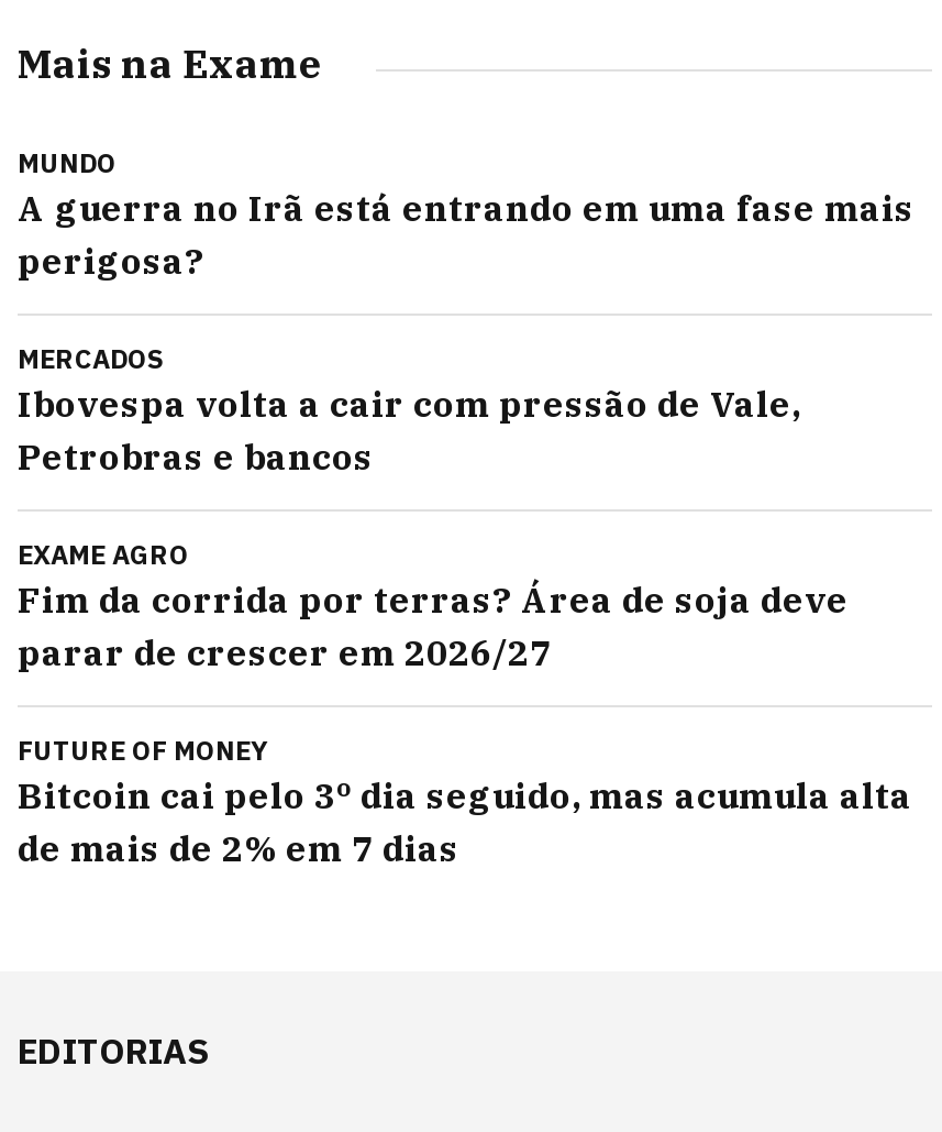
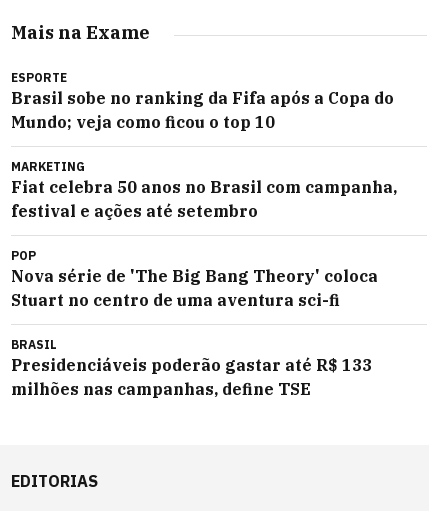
- MUNDO
- A guerra no Irã está entrando em uma fase mais
- perigosa?
+ ESPORTE
+ Brasil sobe no ranking da Fifa após a Copa do
+ Mundo; veja como ficou o top 10

- MERCADOS
- Ibovespa volta a cair com pressão de Vale,
- Petrobras e bancos
+ MARKETING
+ Fiat celebra 50 anos no Brasil com campanha,
+ festival e ações até setembro

- EXAME AGRO
- Fim da corrida por terras? Área de soja deve
- parar de crescer em 2026/27
+ POP
+ Nova série de 'The Big Bang Theory' coloca
+ Stuart no centro de uma aventura sci-fi

- FUTURE OF MONEY
- Bitcoin cai pelo 3º dia seguido, mas acumula alta
- de mais de 2% em 7 dias
+ BRASIL
+ Presidenciáveis poderão gastar até R$ 133
+ milhões nas campanhas, define TSE
